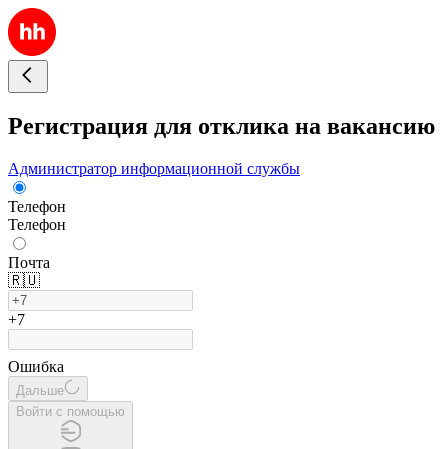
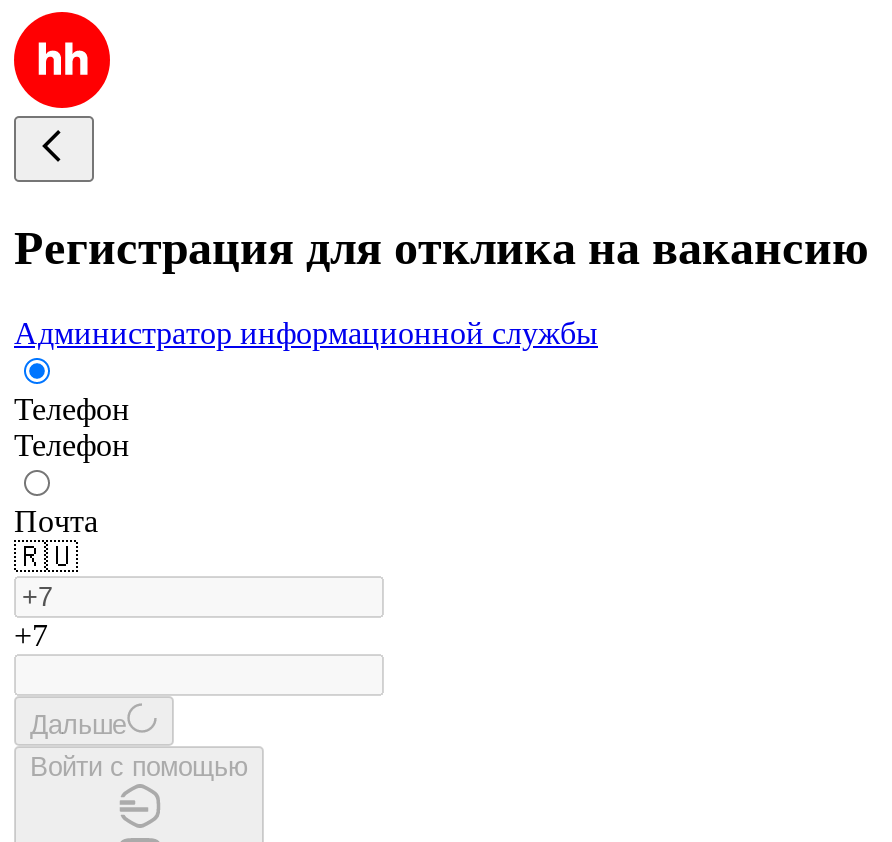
- Ошибка
